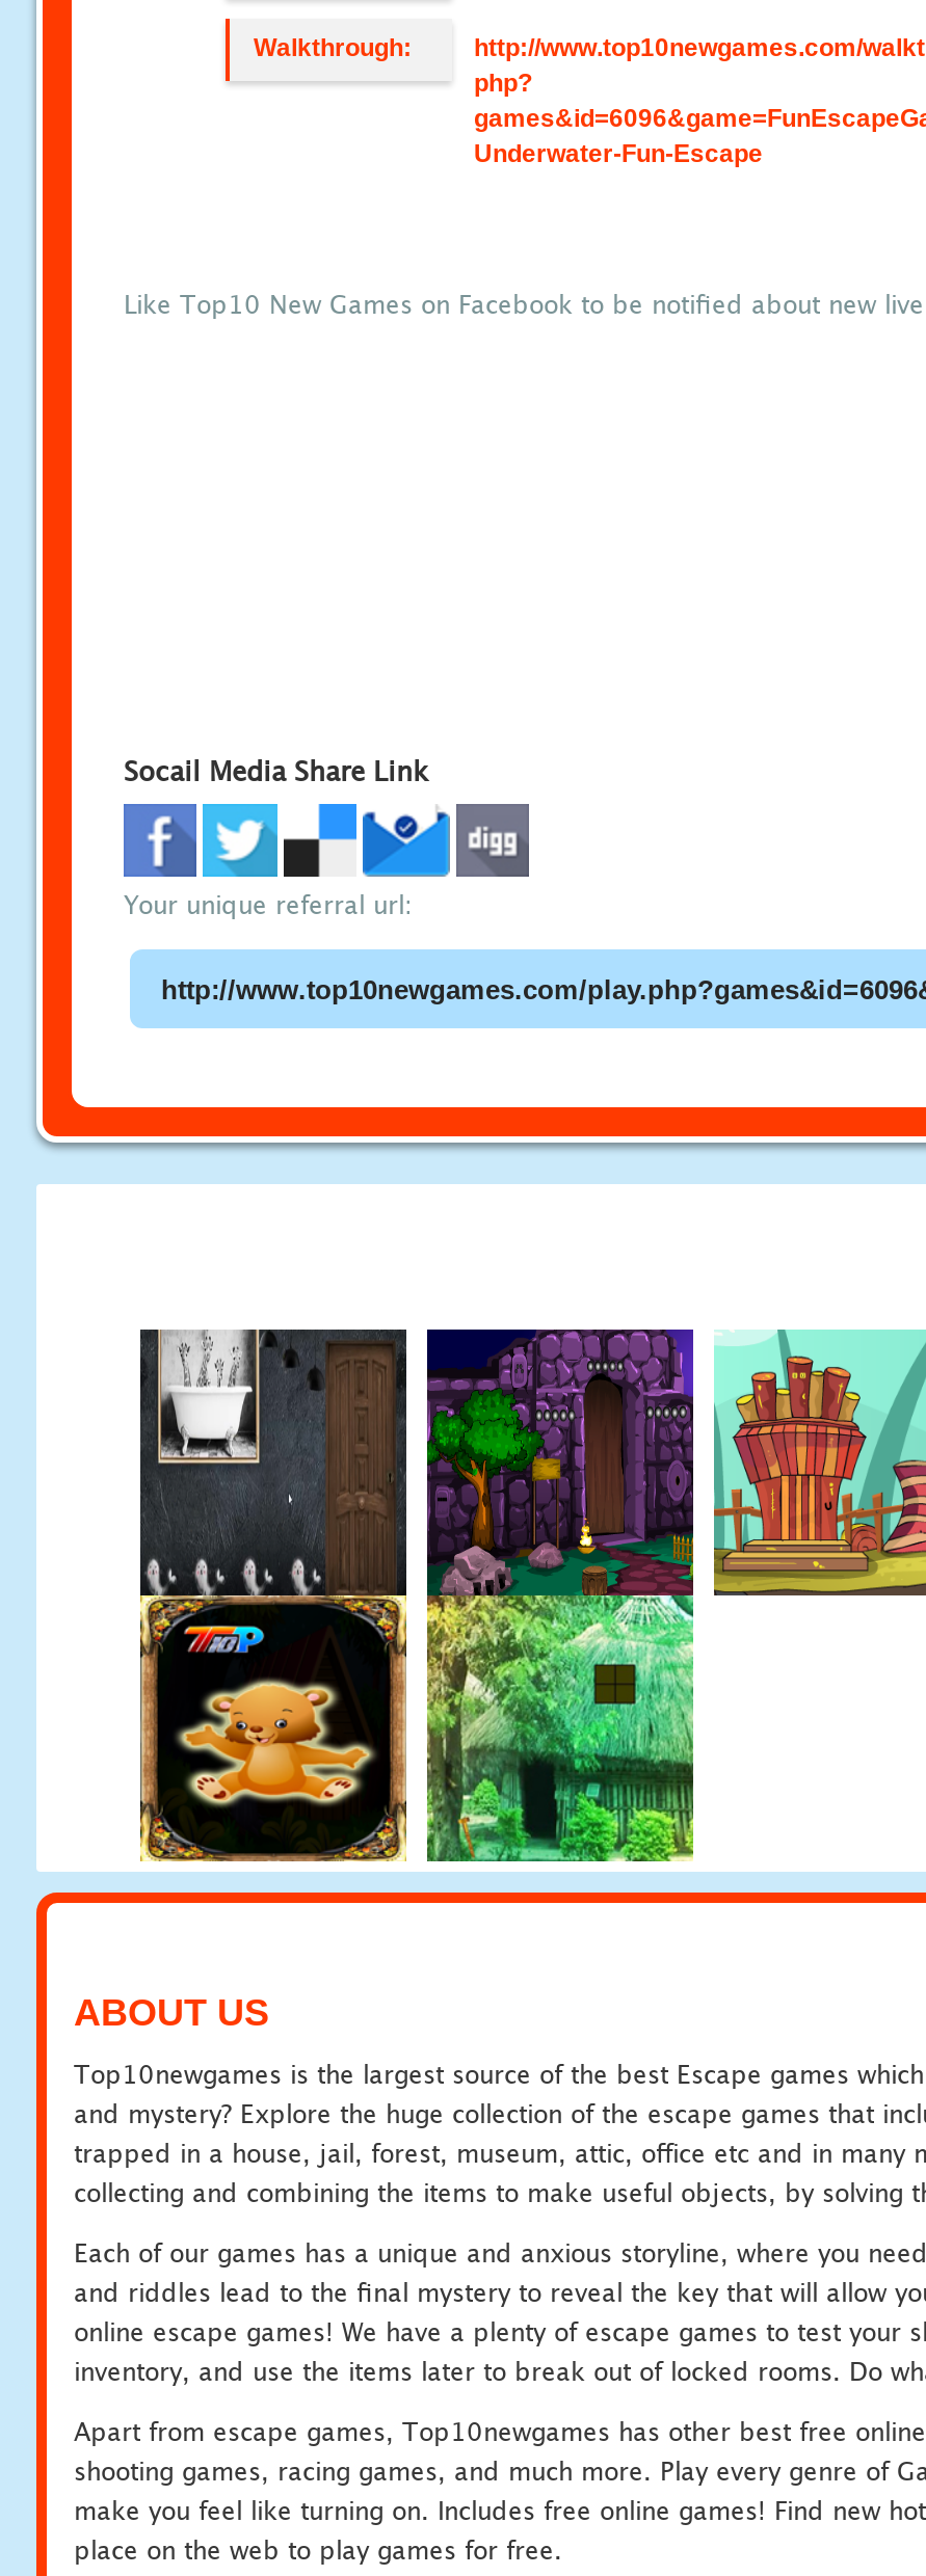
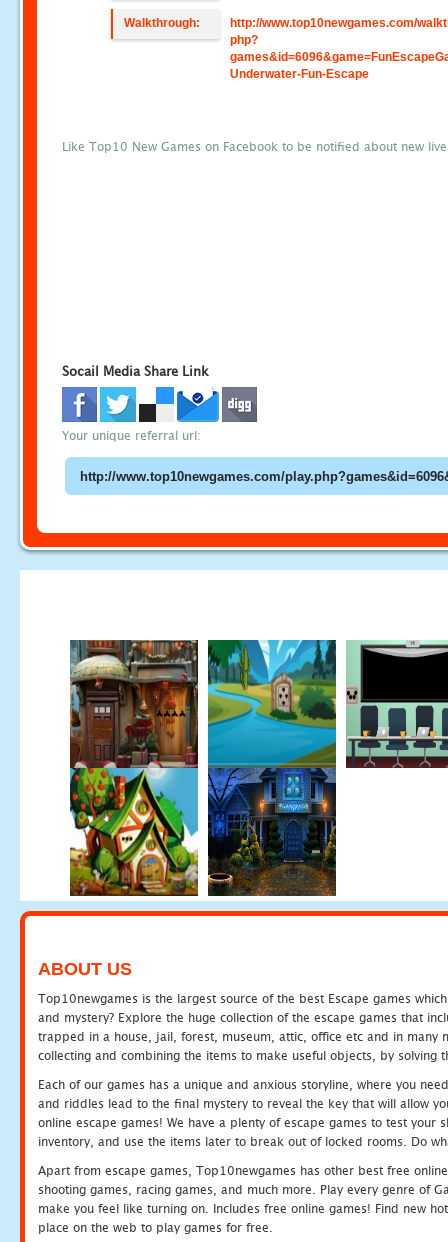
- [image]
+ [image]

- [image]
+ [image]

- [image]
+ [image]
